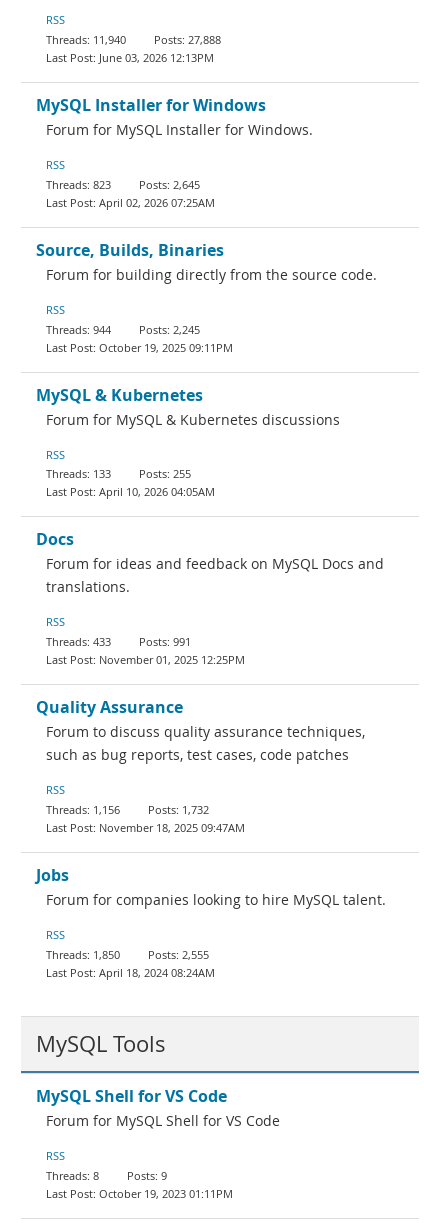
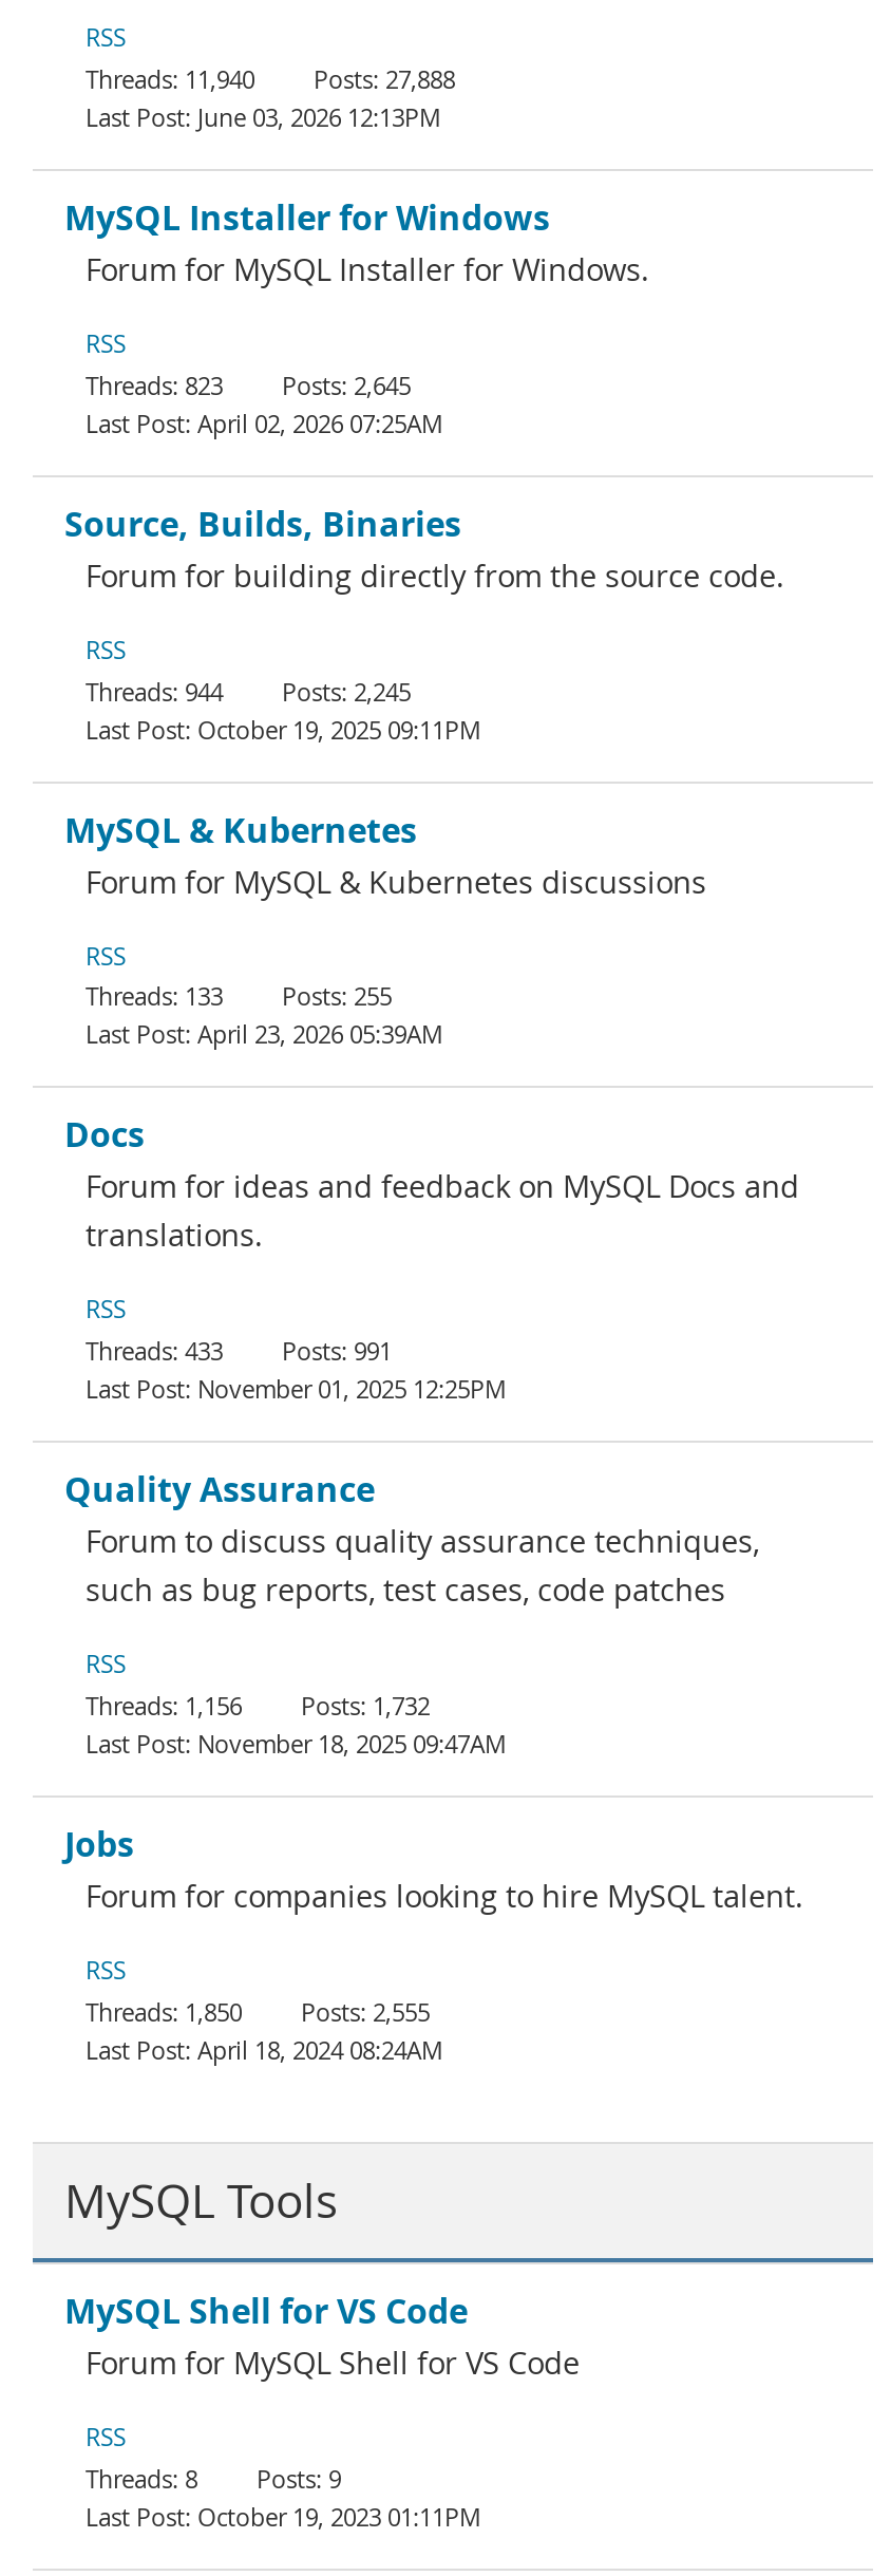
- April 10, 2026 04:05AM
+ April 23, 2026 05:39AM
